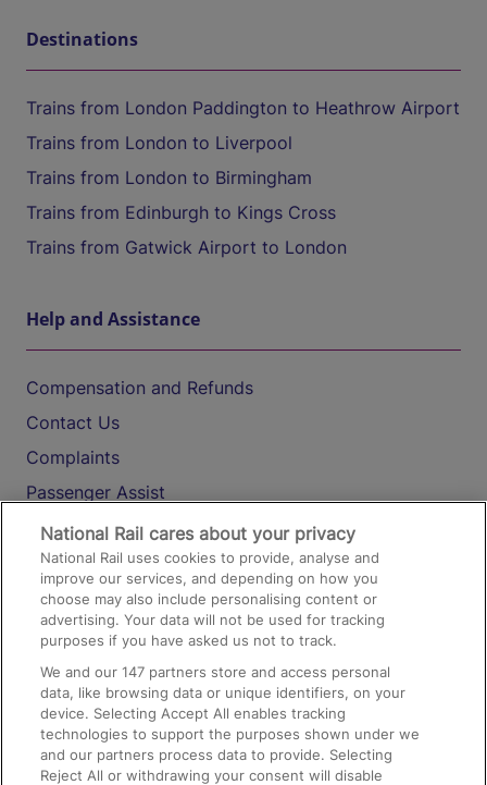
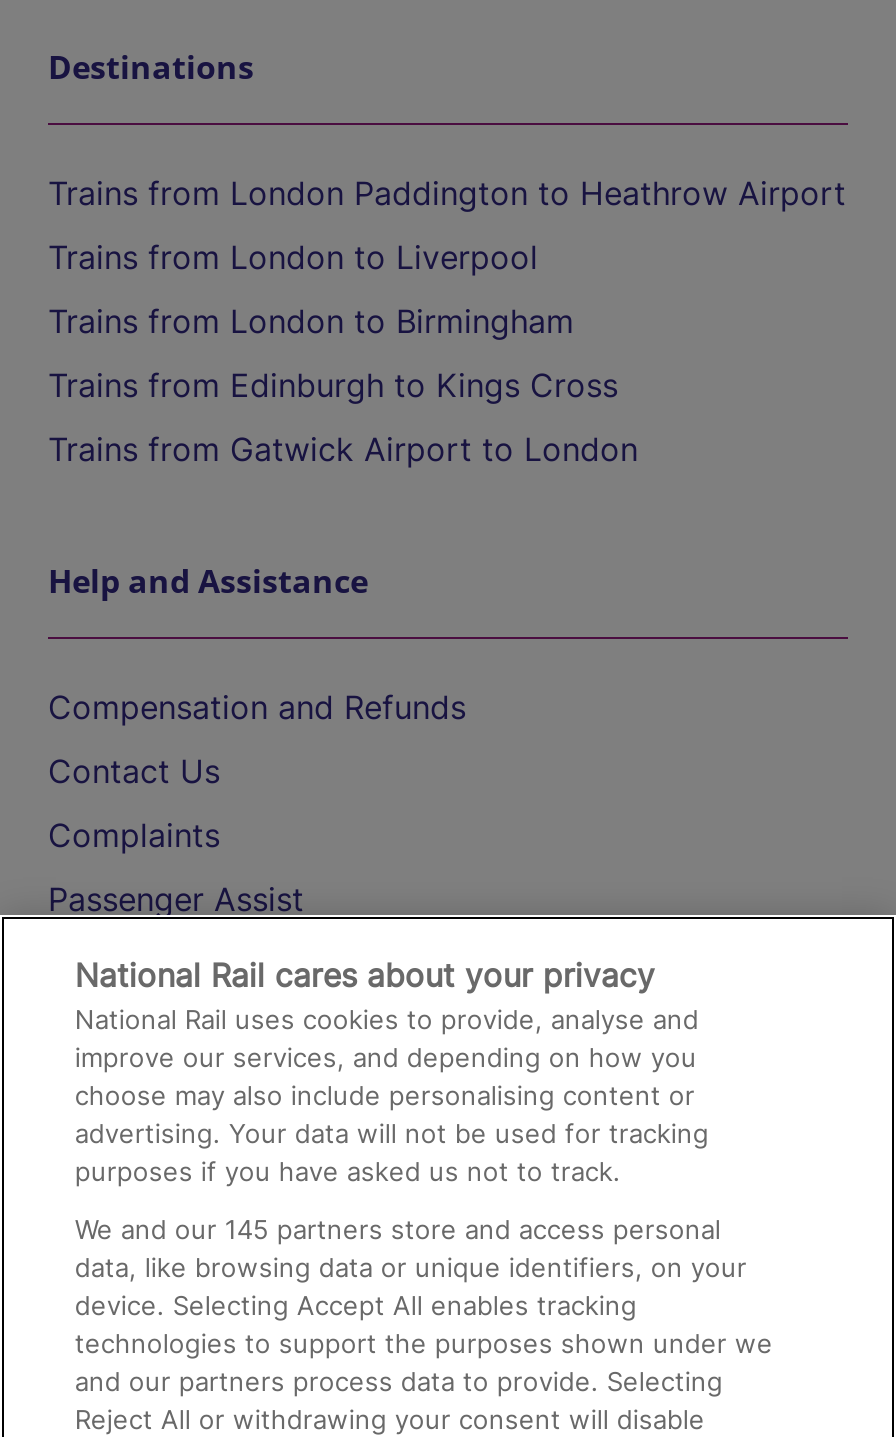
- We and our 147 partners store and access personal
+ We and our 145 partners store and access personal
